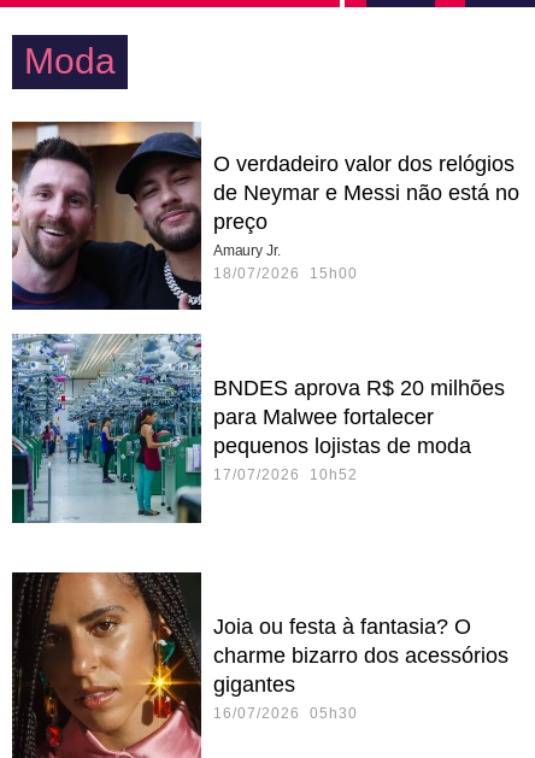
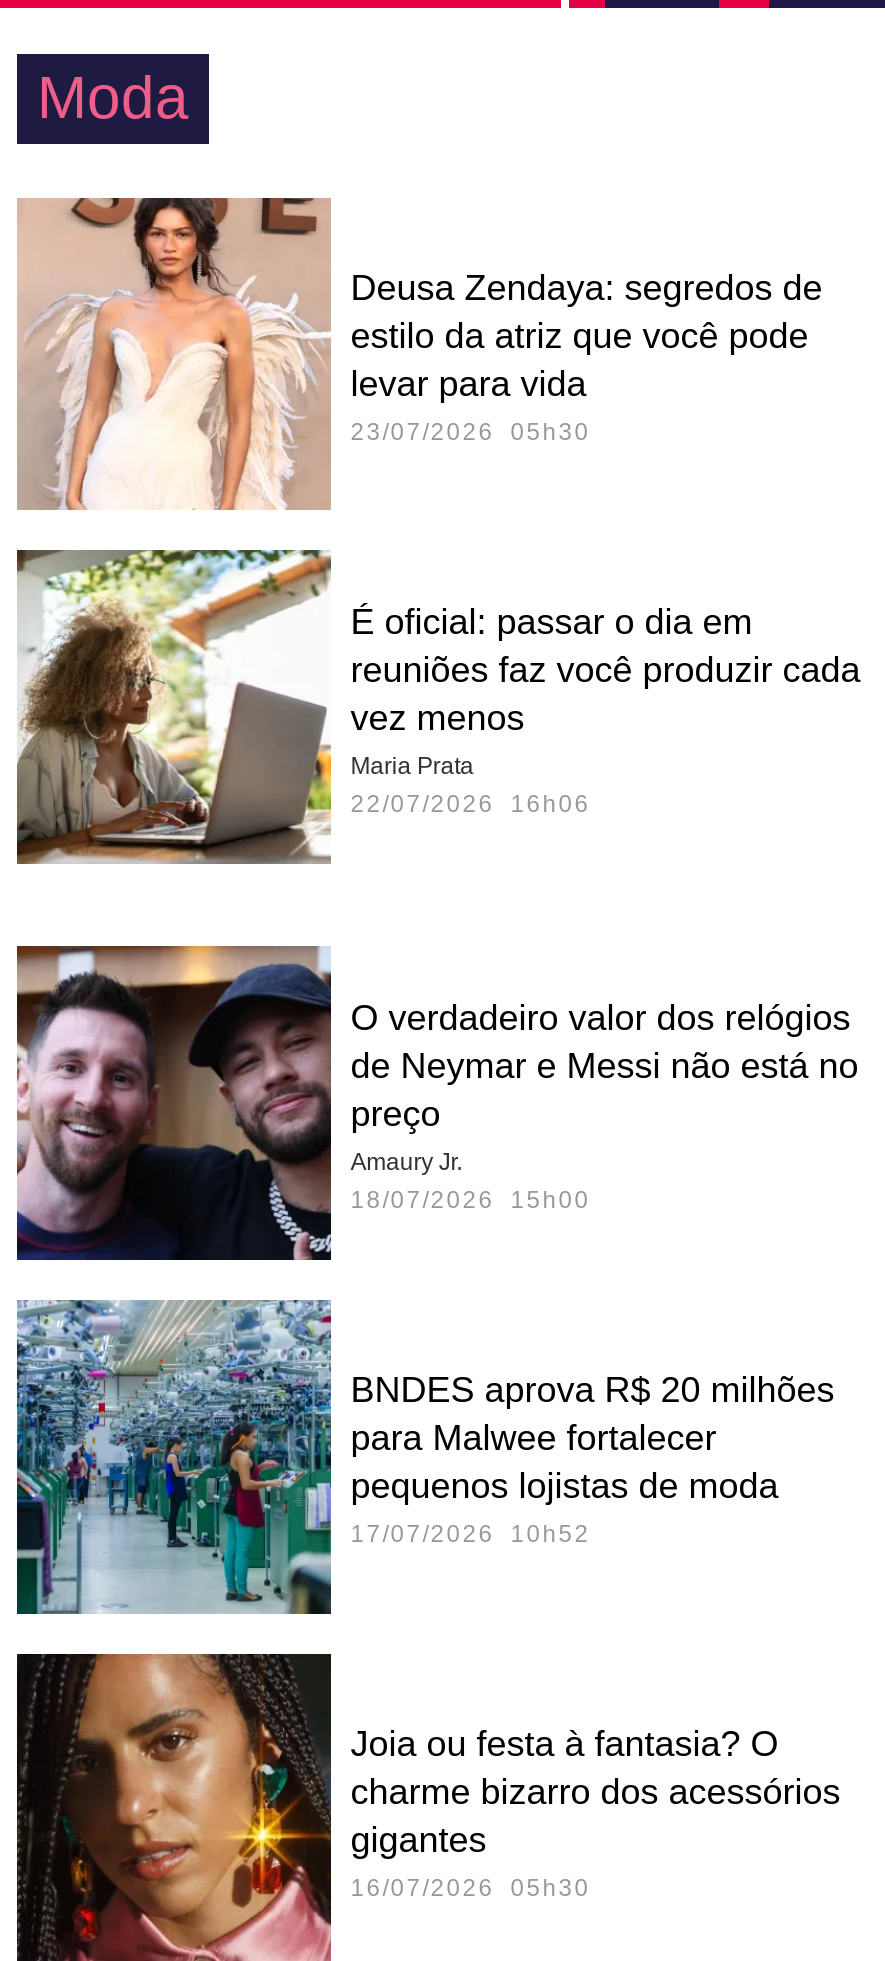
+ [image]
+ É oficial: passar o dia em
+ reuniões faz você produzir cada
+ vez menos
+ Maria Prata
+ 22/07/2026 16h06

+ [image]
+ Deusa Zendaya: segredos de
+ estilo da atriz que você pode
+ levar para vida
+ 23/07/2026 05h30

moved down: [image] | O verdadeiro valor dos relógios | de Neymar e Messi não está no | ... | pequenos lojistas de moda | 17/07/2026 10h52
